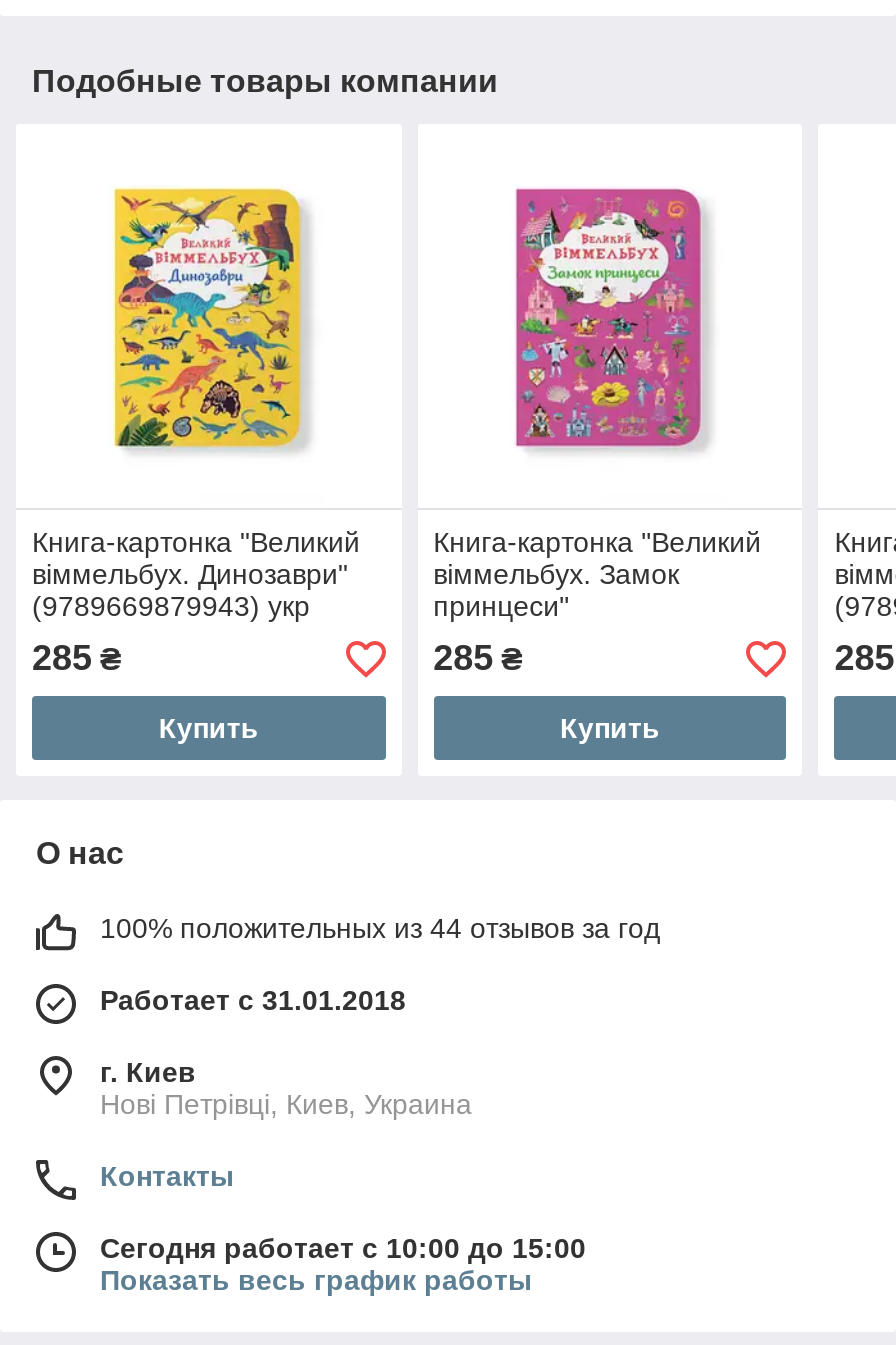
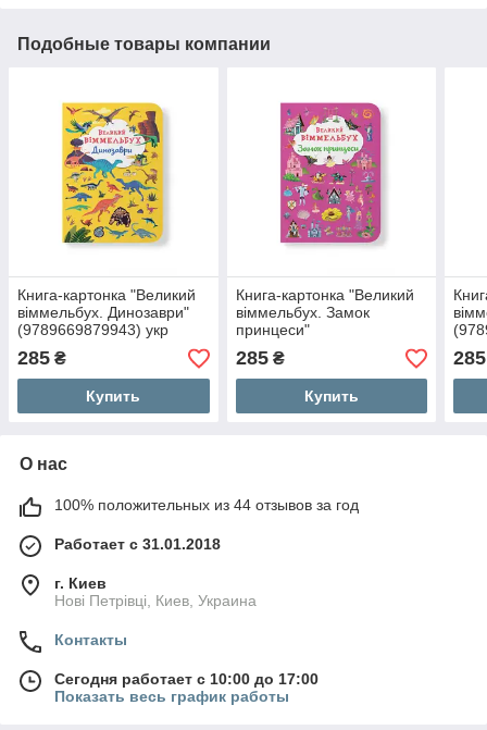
- Сегодня работает с 10:00 до 15:00
+ Сегодня работает с 10:00 до 17:00
